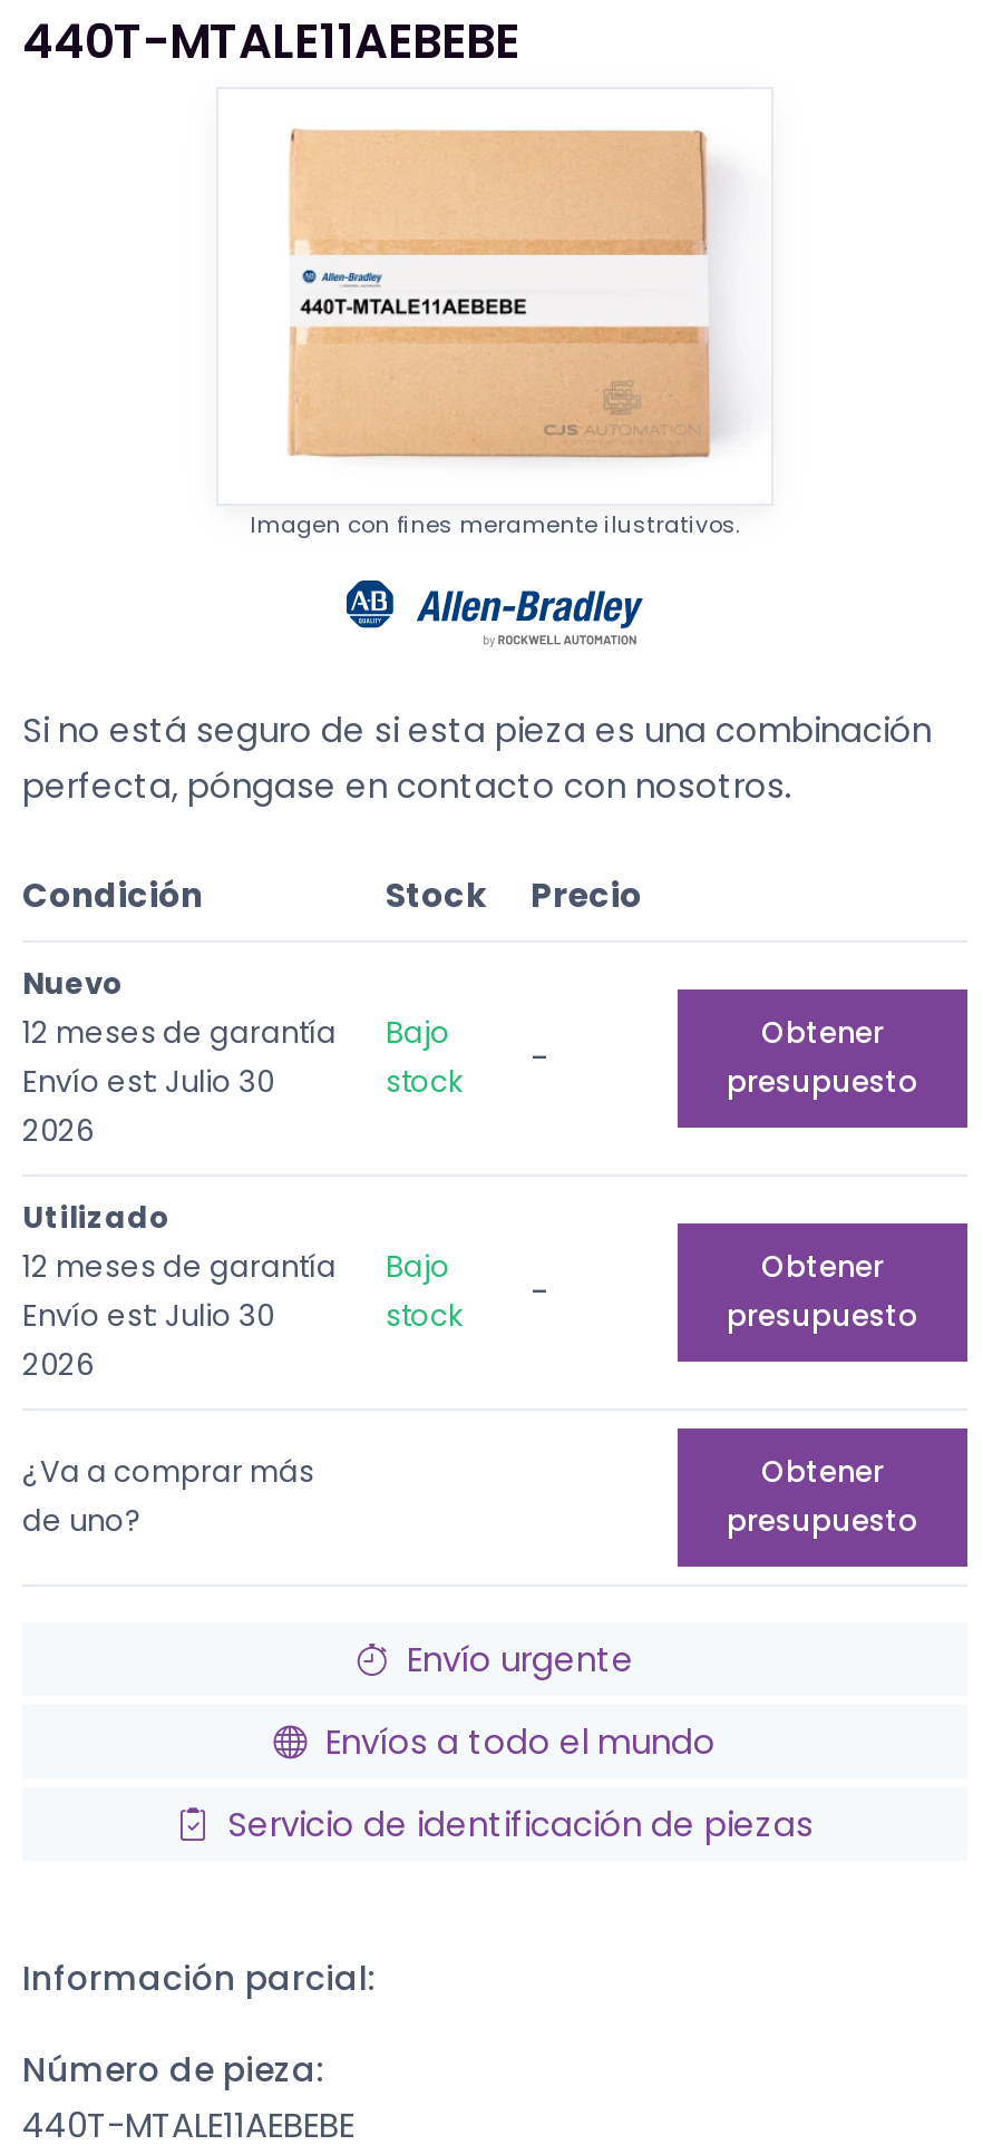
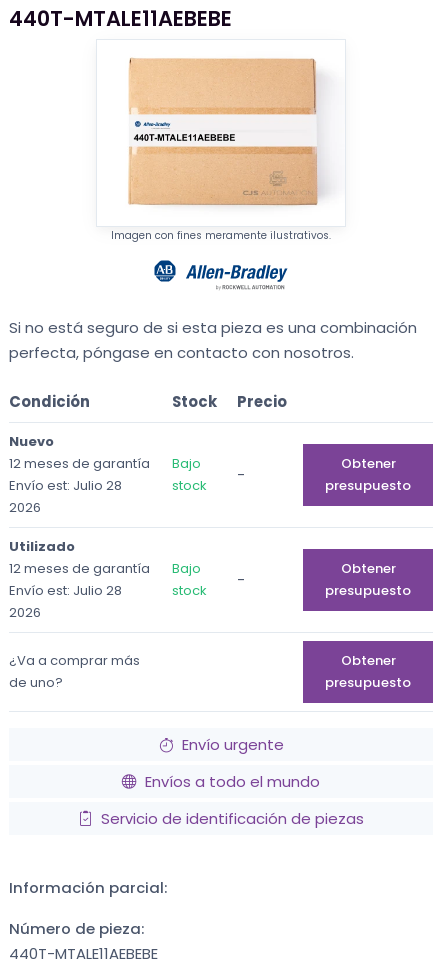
- Envío est: Julio 30
+ Envío est: Julio 28

- Envío est: Julio 30
+ Envío est: Julio 28
